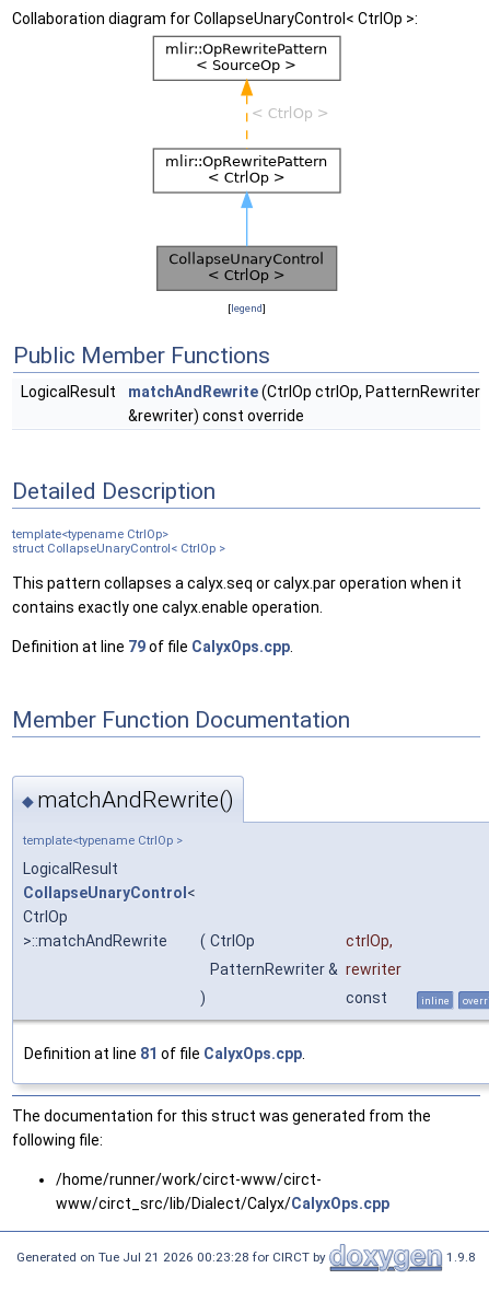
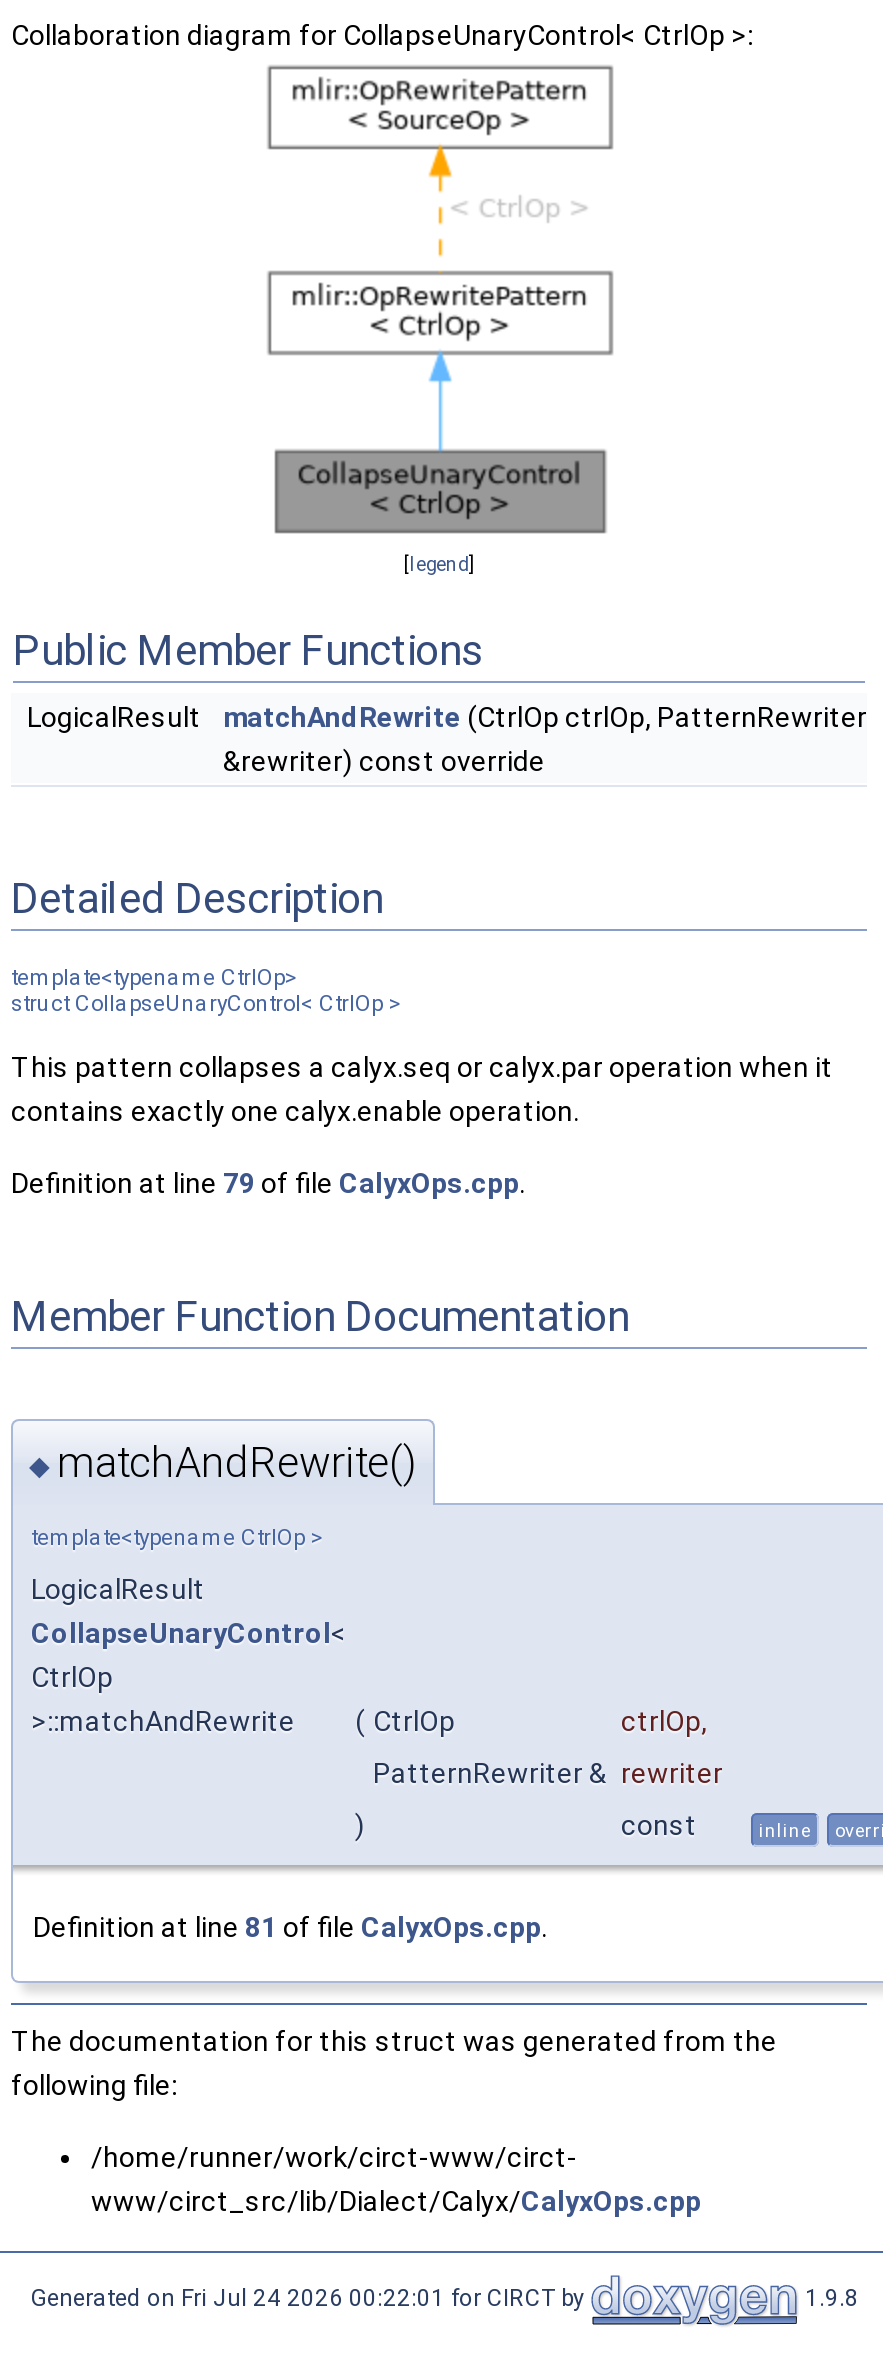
- Generated on Tue Jul 21 2026 00:23:28 for CIRCT by
+ Generated on Fri Jul 24 2026 00:22:01 for CIRCT by
